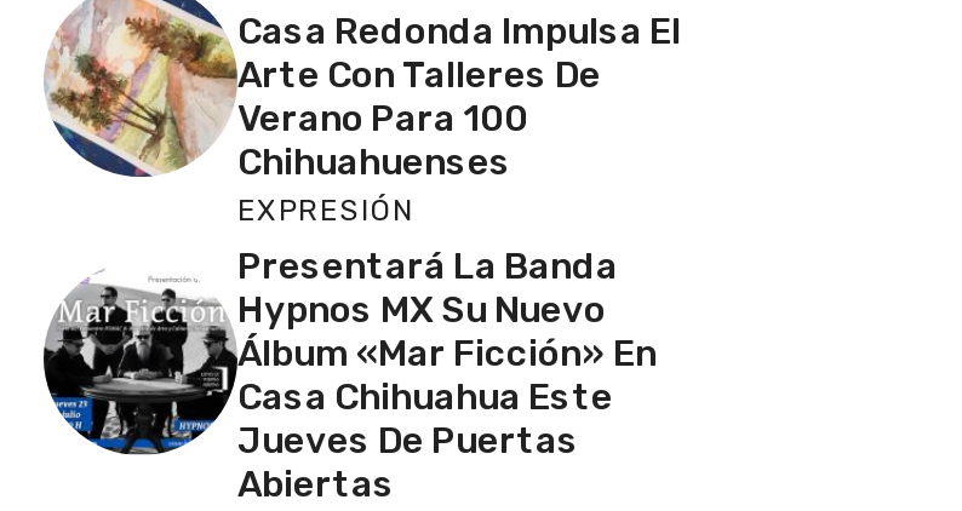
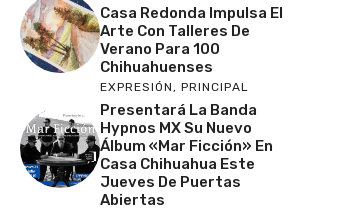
- EXPRESIÓN
+ EXPRESIÓN, PRINCIPAL
